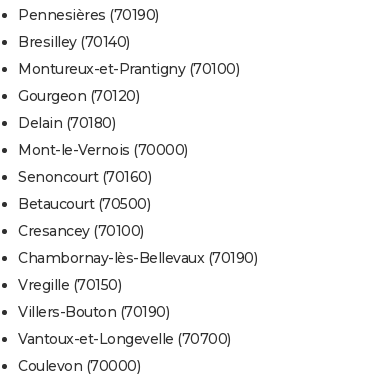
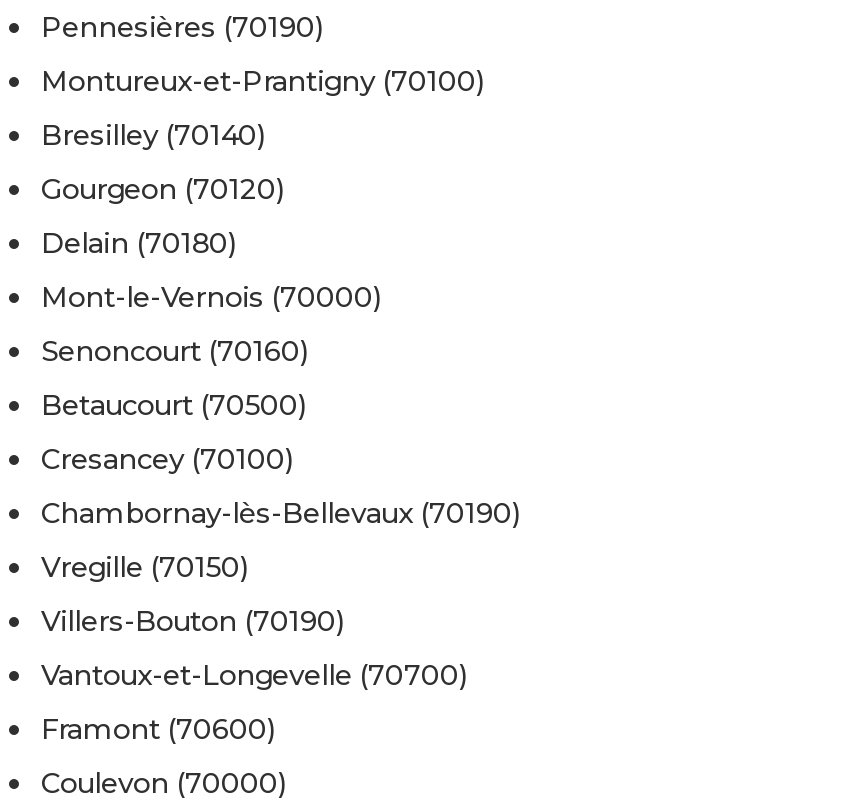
moved up: Montureux-et-Prantigny (70100)

+ Framont (70600)
